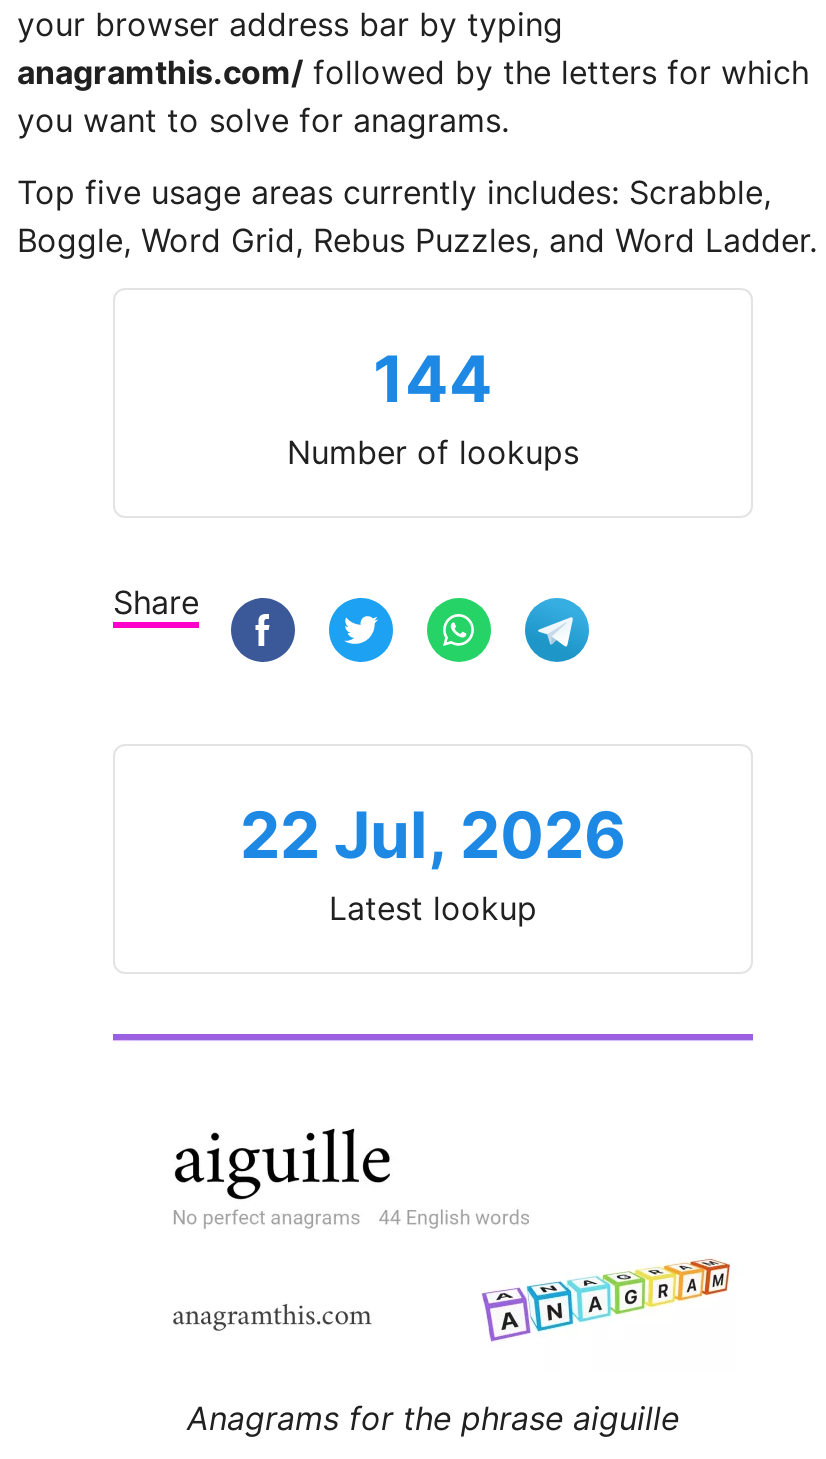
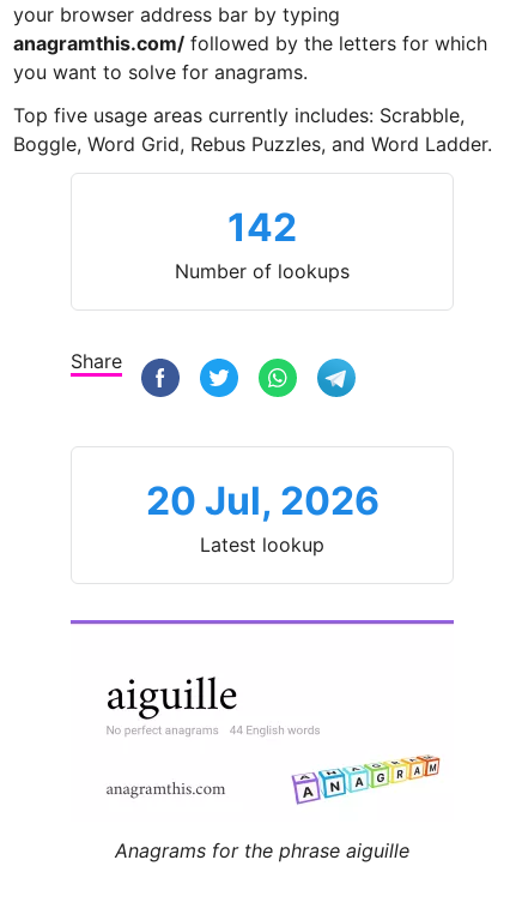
- 144
+ 142

- 22 Jul, 2026
+ 20 Jul, 2026
